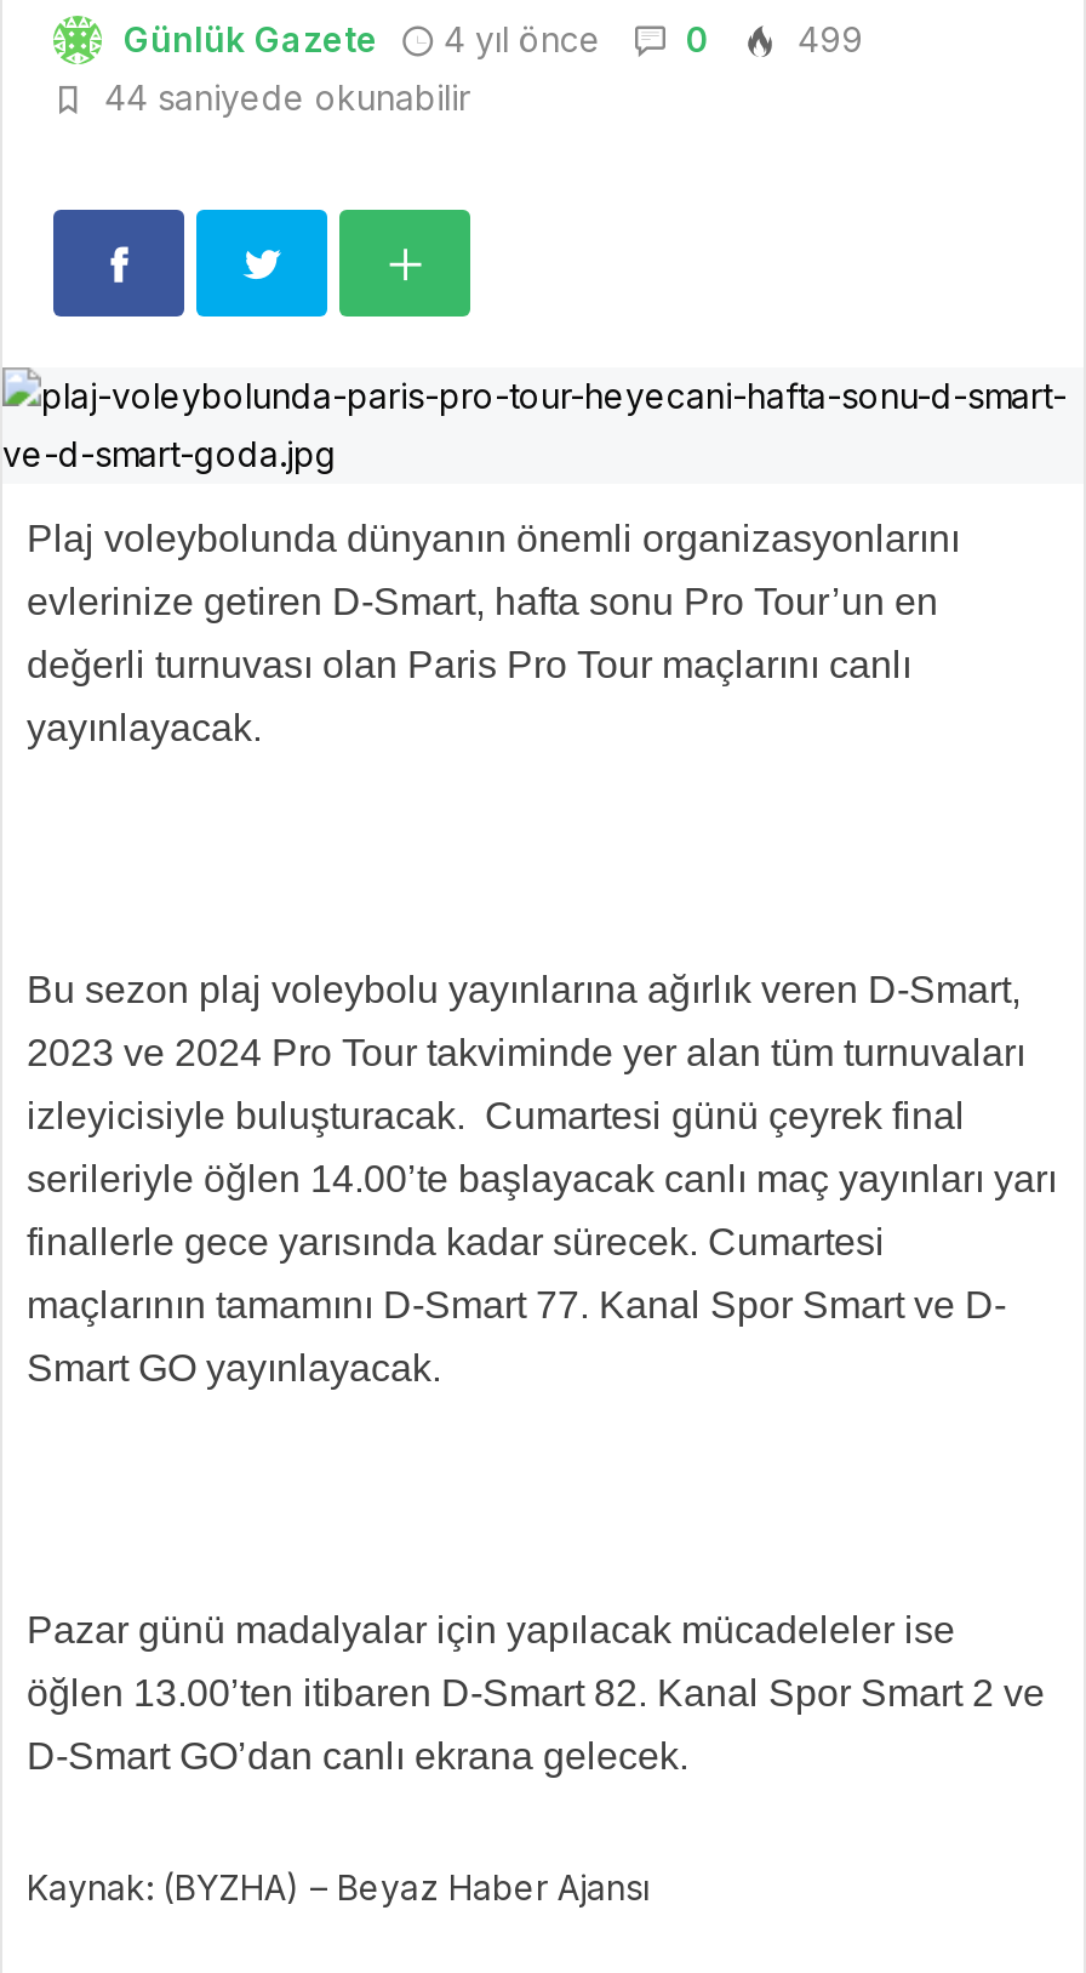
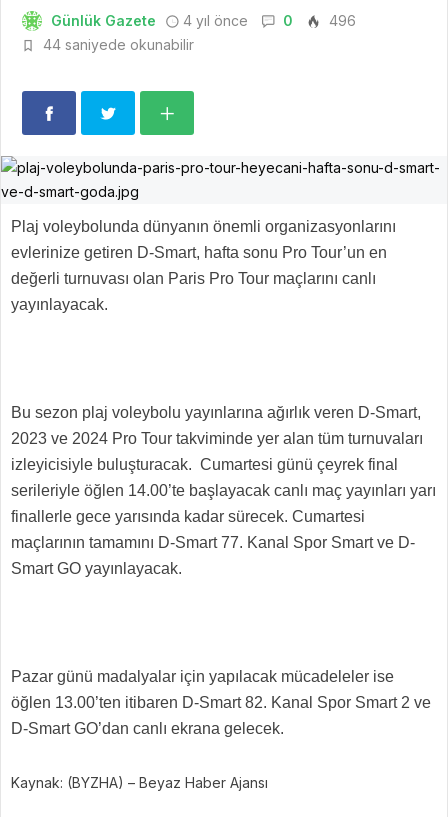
- 0 499
+ 0 496
